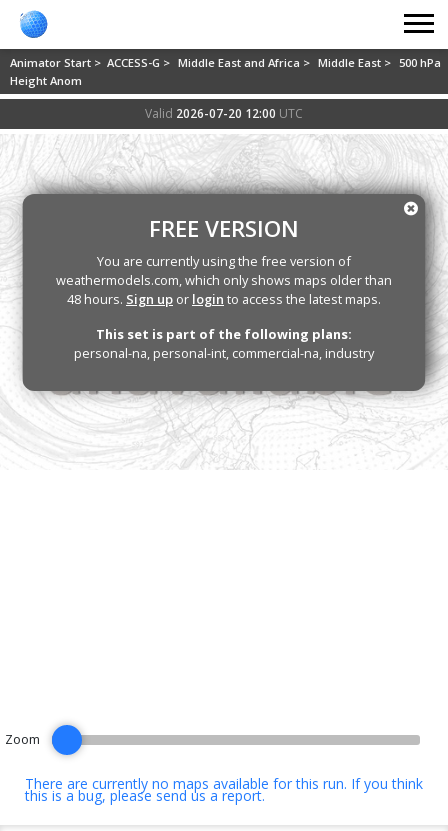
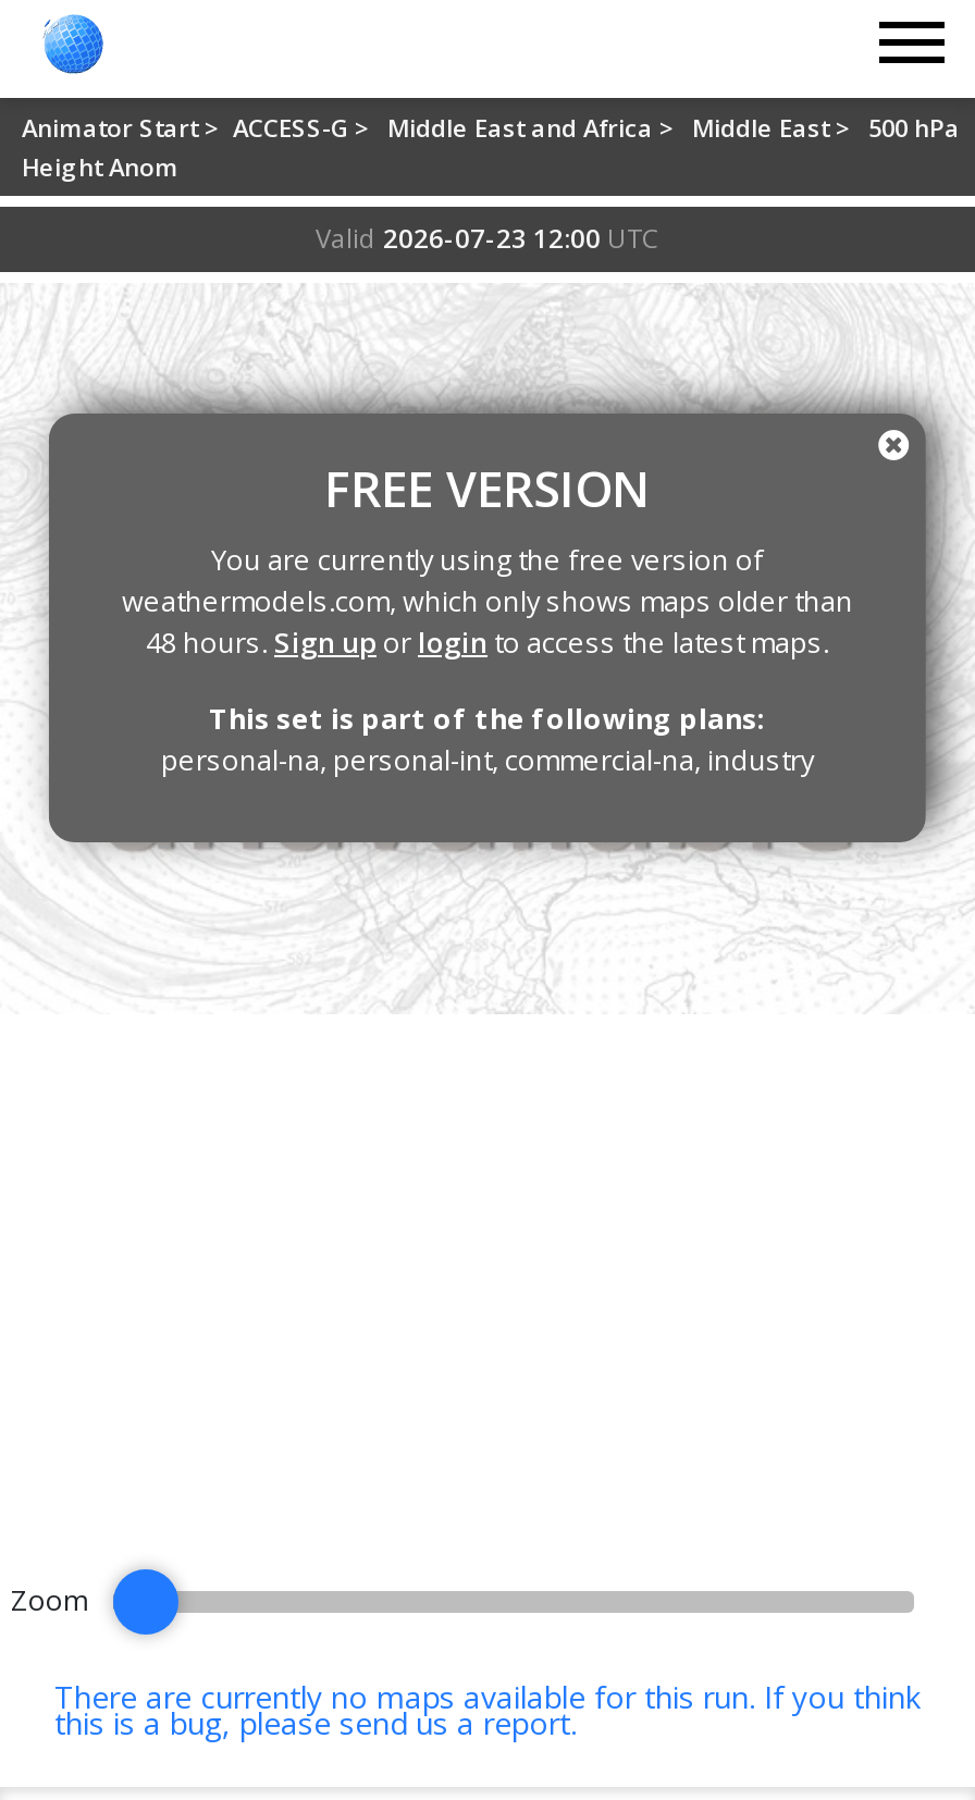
- Valid 2026-07-20 12:00 UTC
+ Valid 2026-07-23 12:00 UTC
